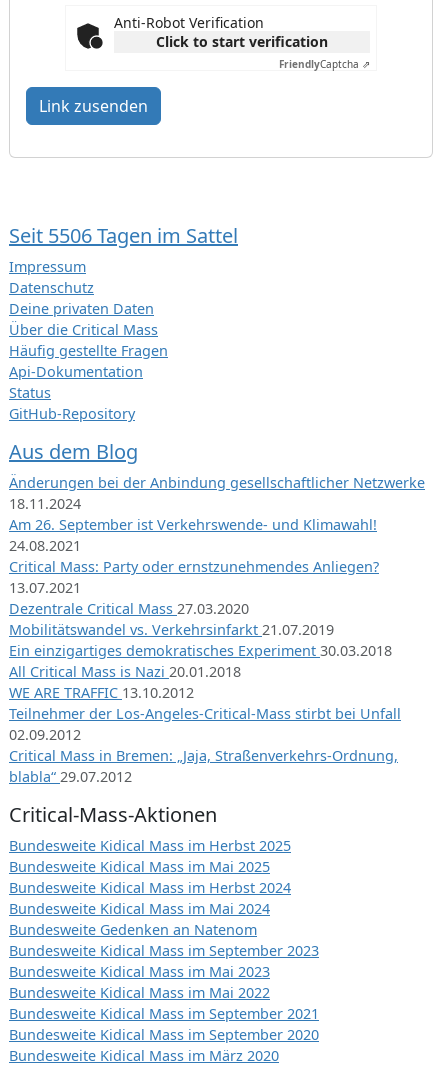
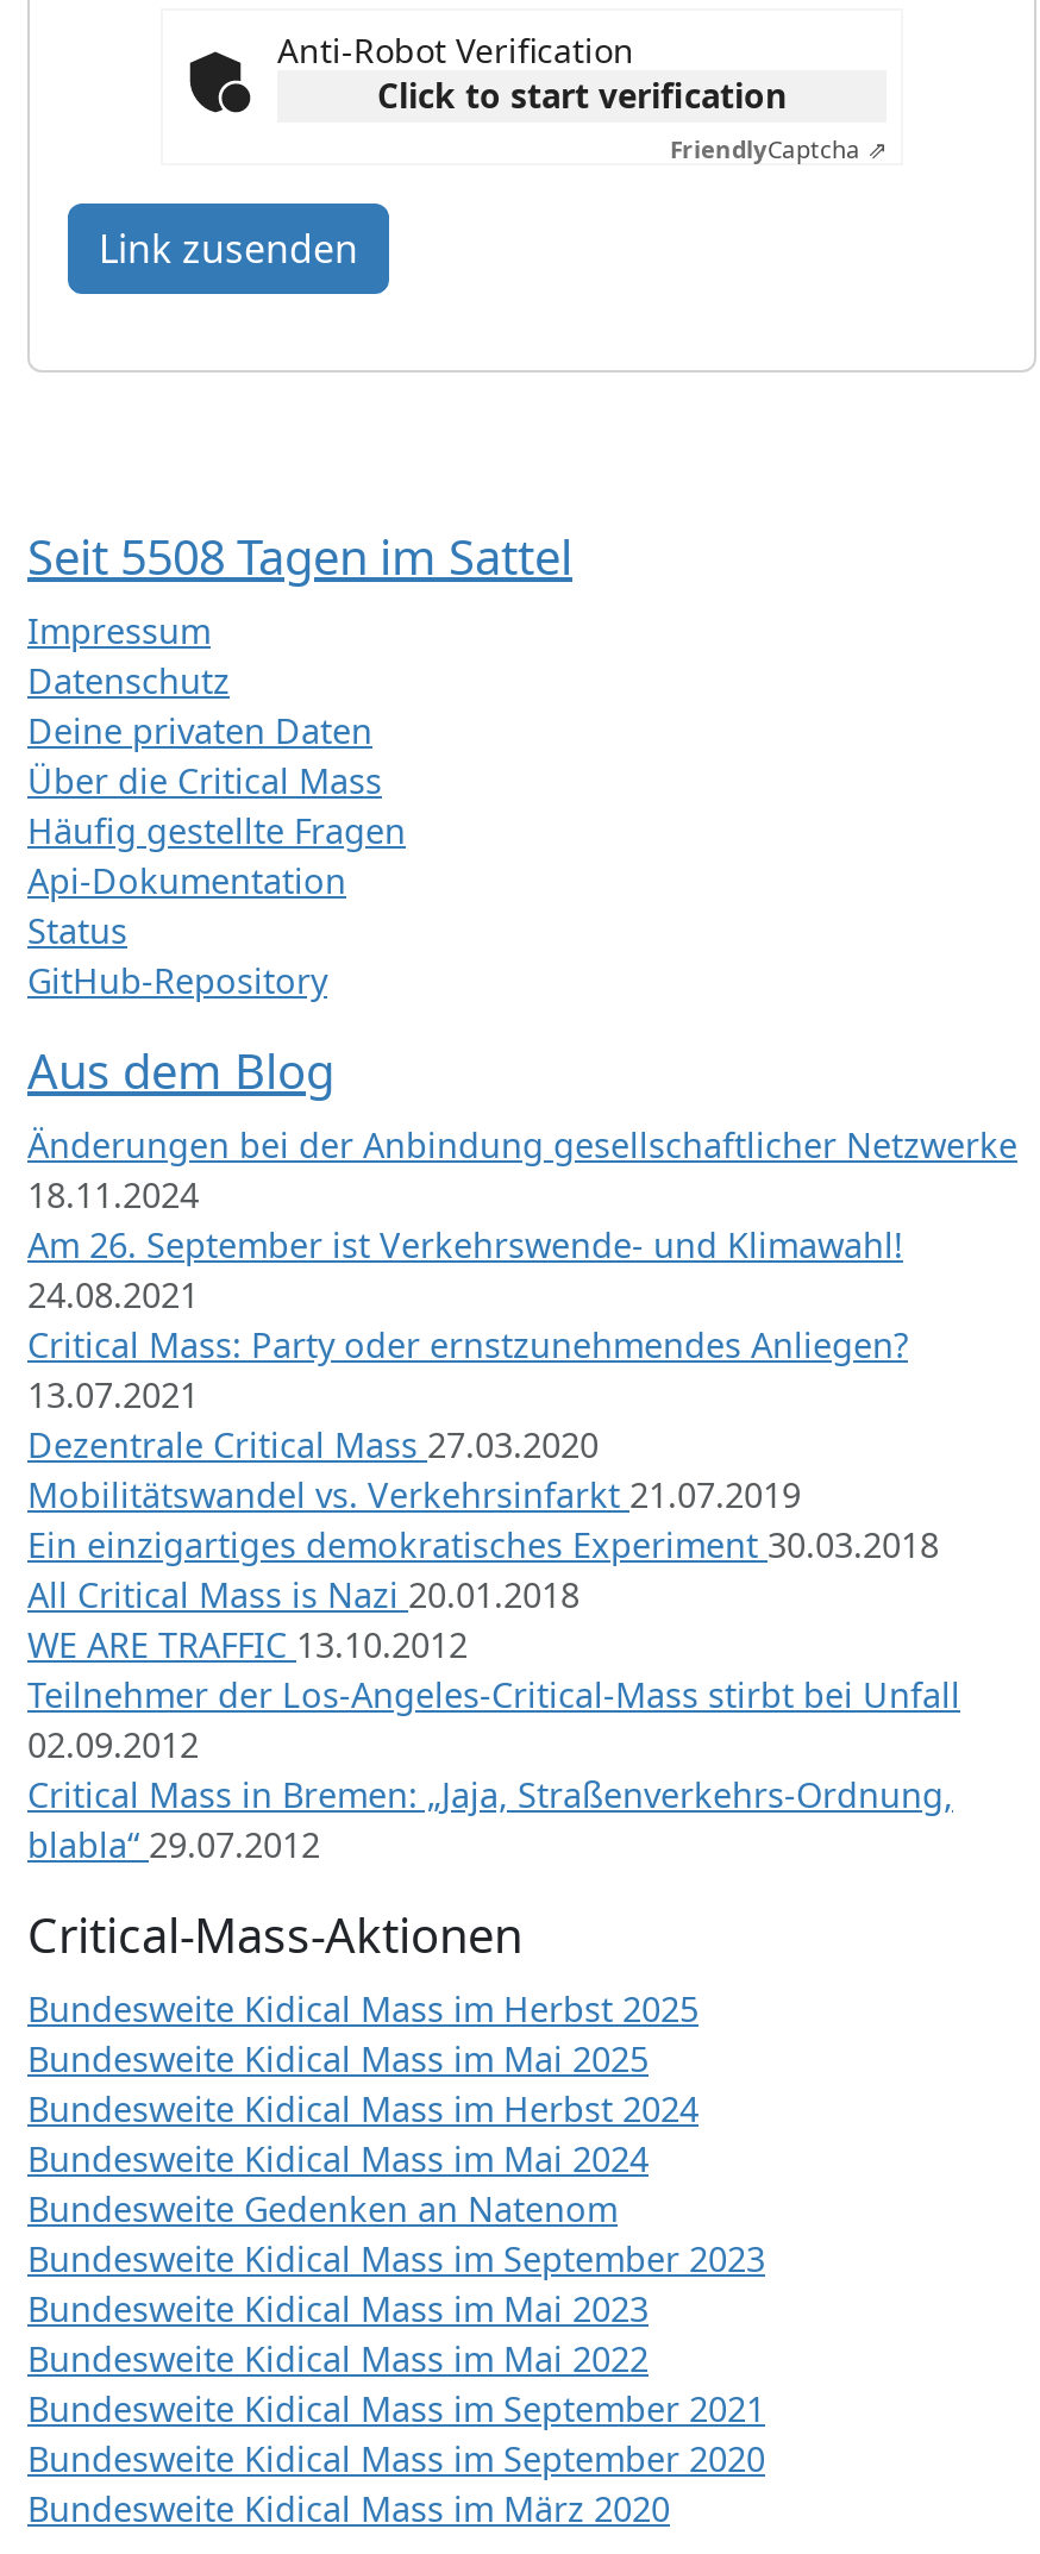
- Seit 5506 Tagen im Sattel
+ Seit 5508 Tagen im Sattel
